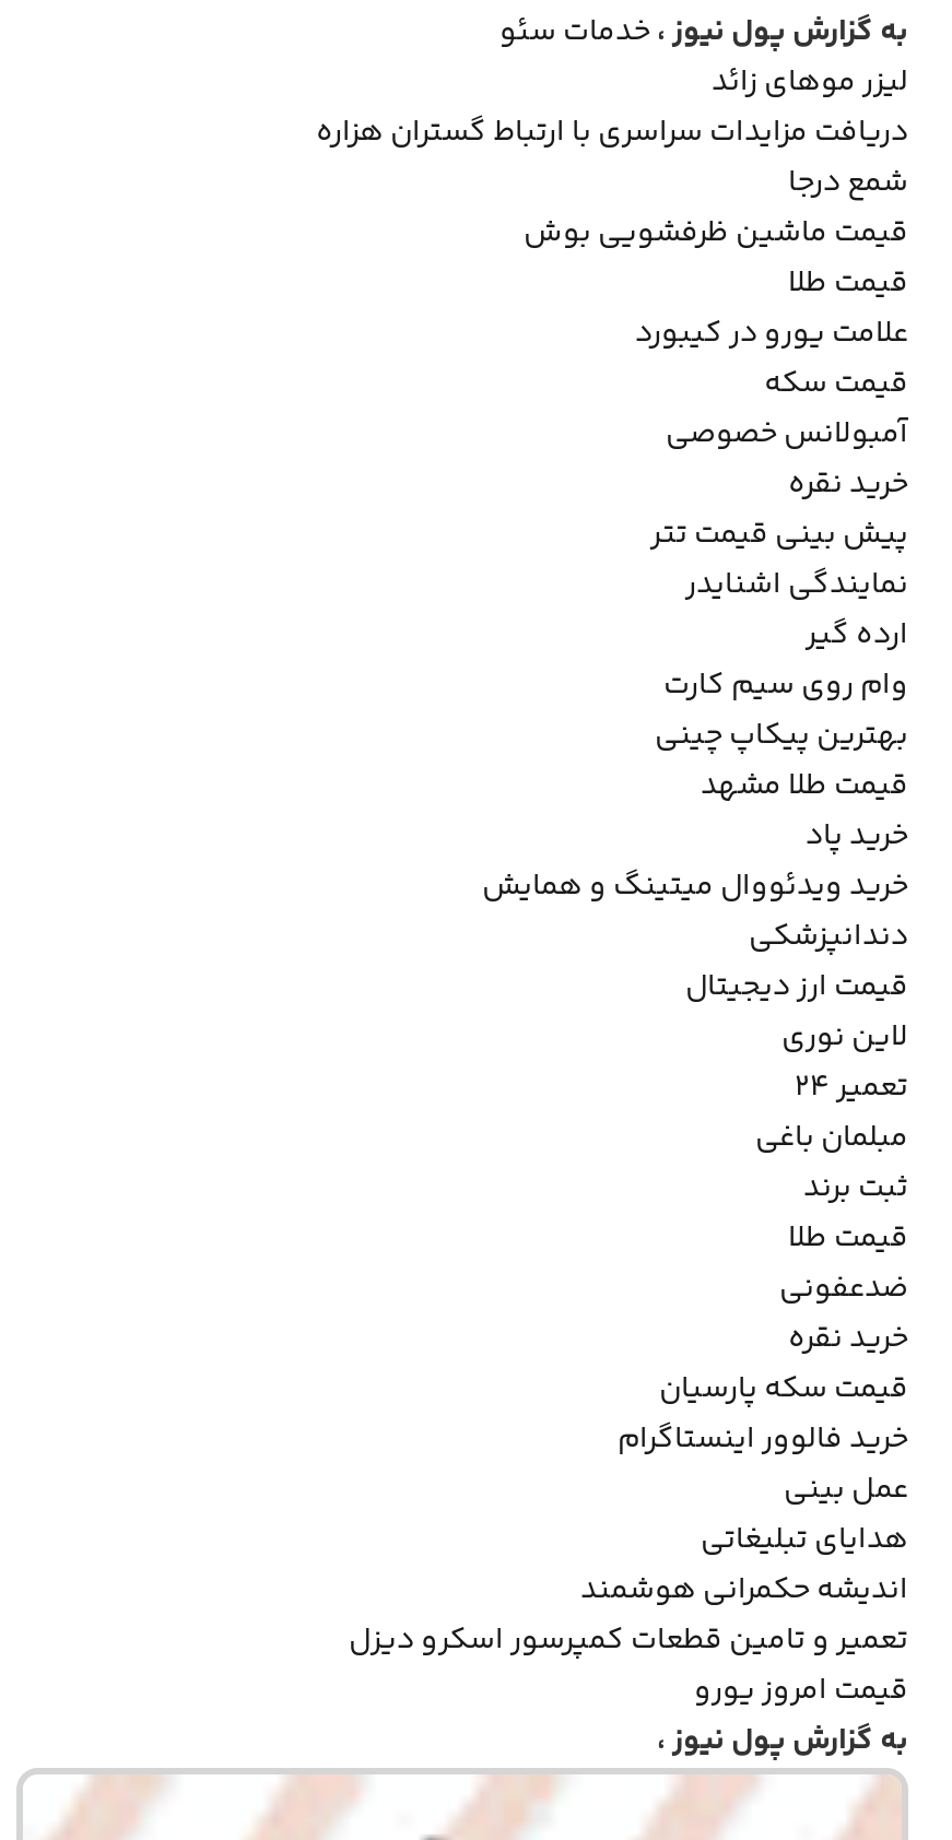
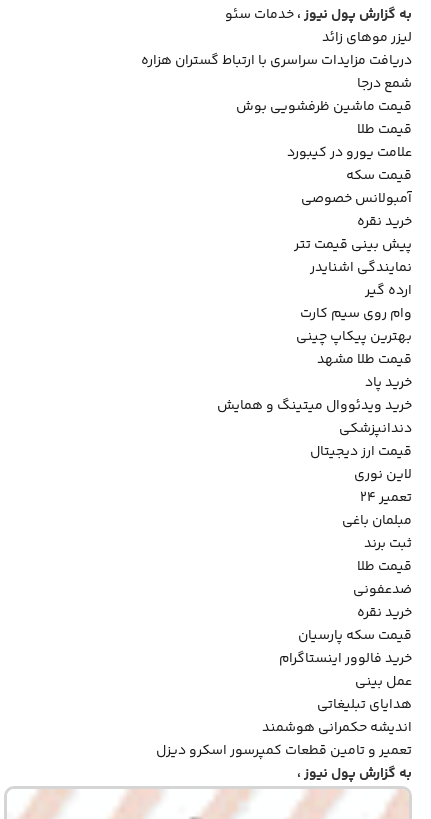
- قیمت امروز یورو
